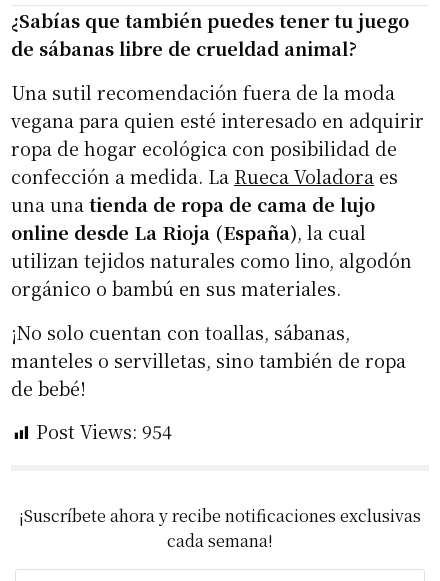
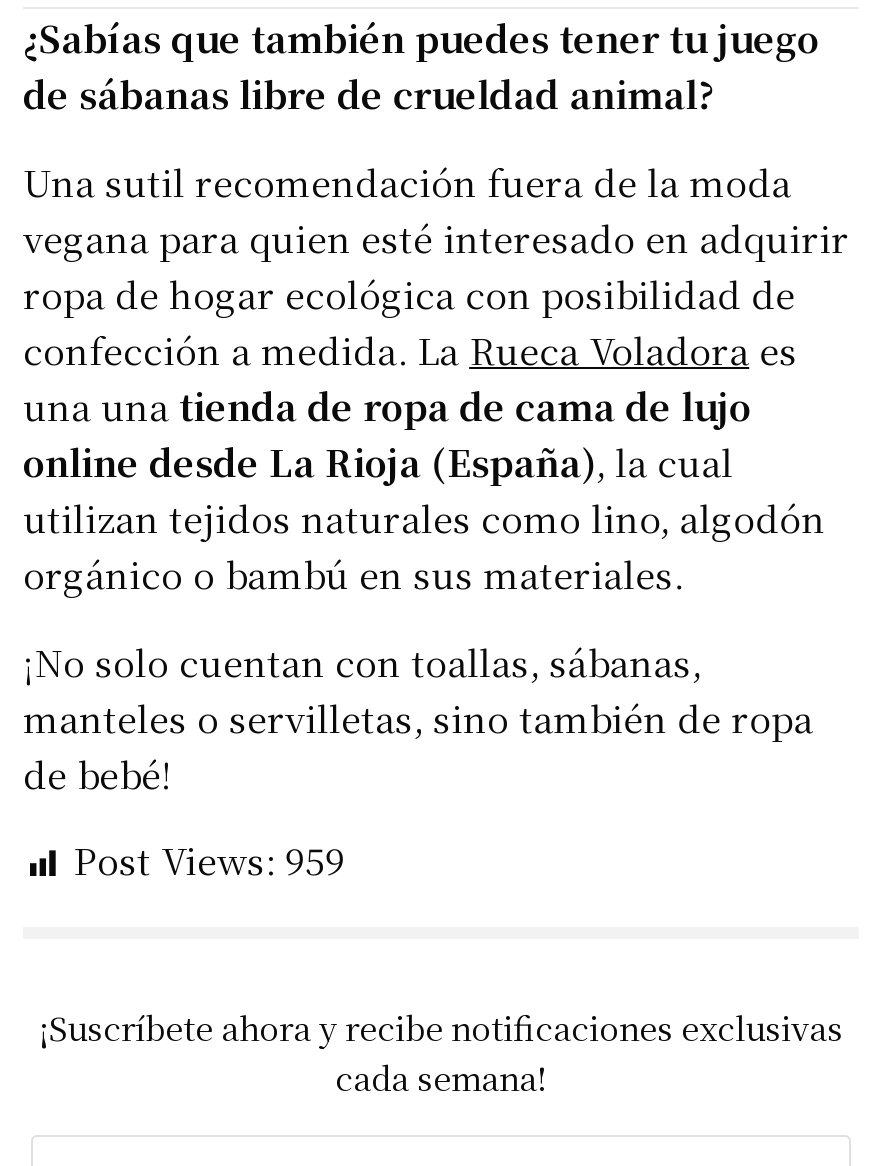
- Post Views: 954
+ Post Views: 959
